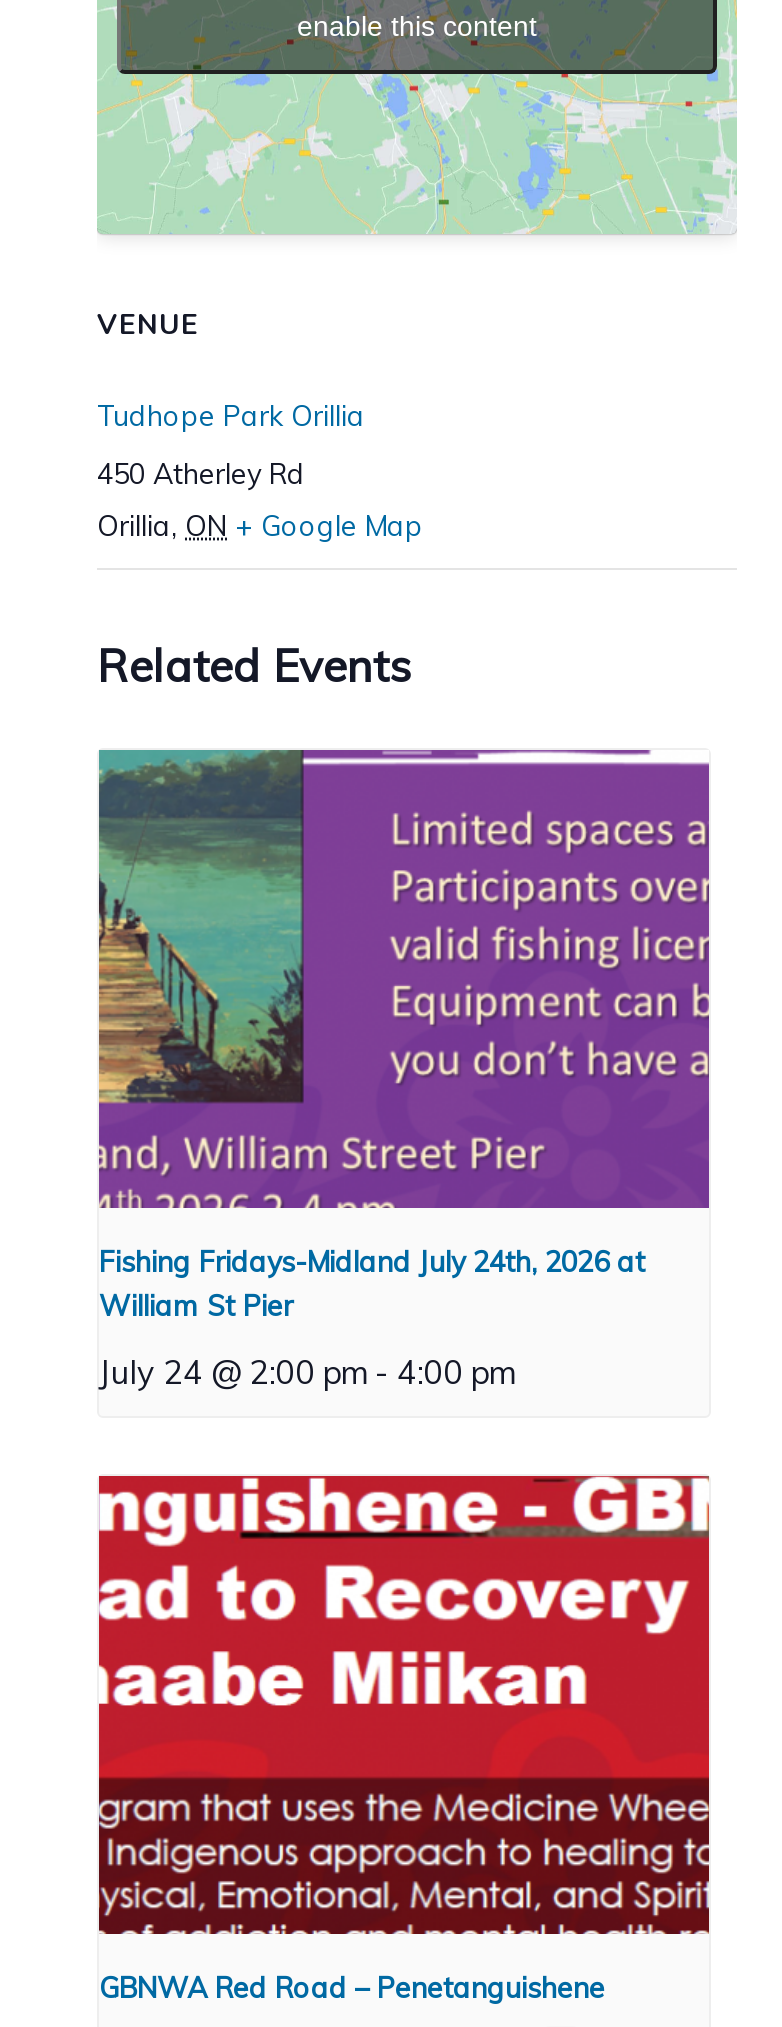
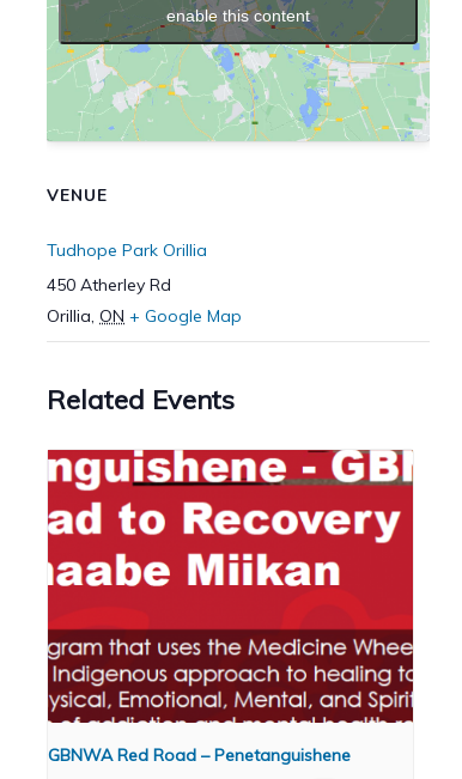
- [image]
- Fishing Fridays-Midland July 24th, 2026 at
- William St Pier
- July 24 @ 2:00 pm - 4:00 pm
